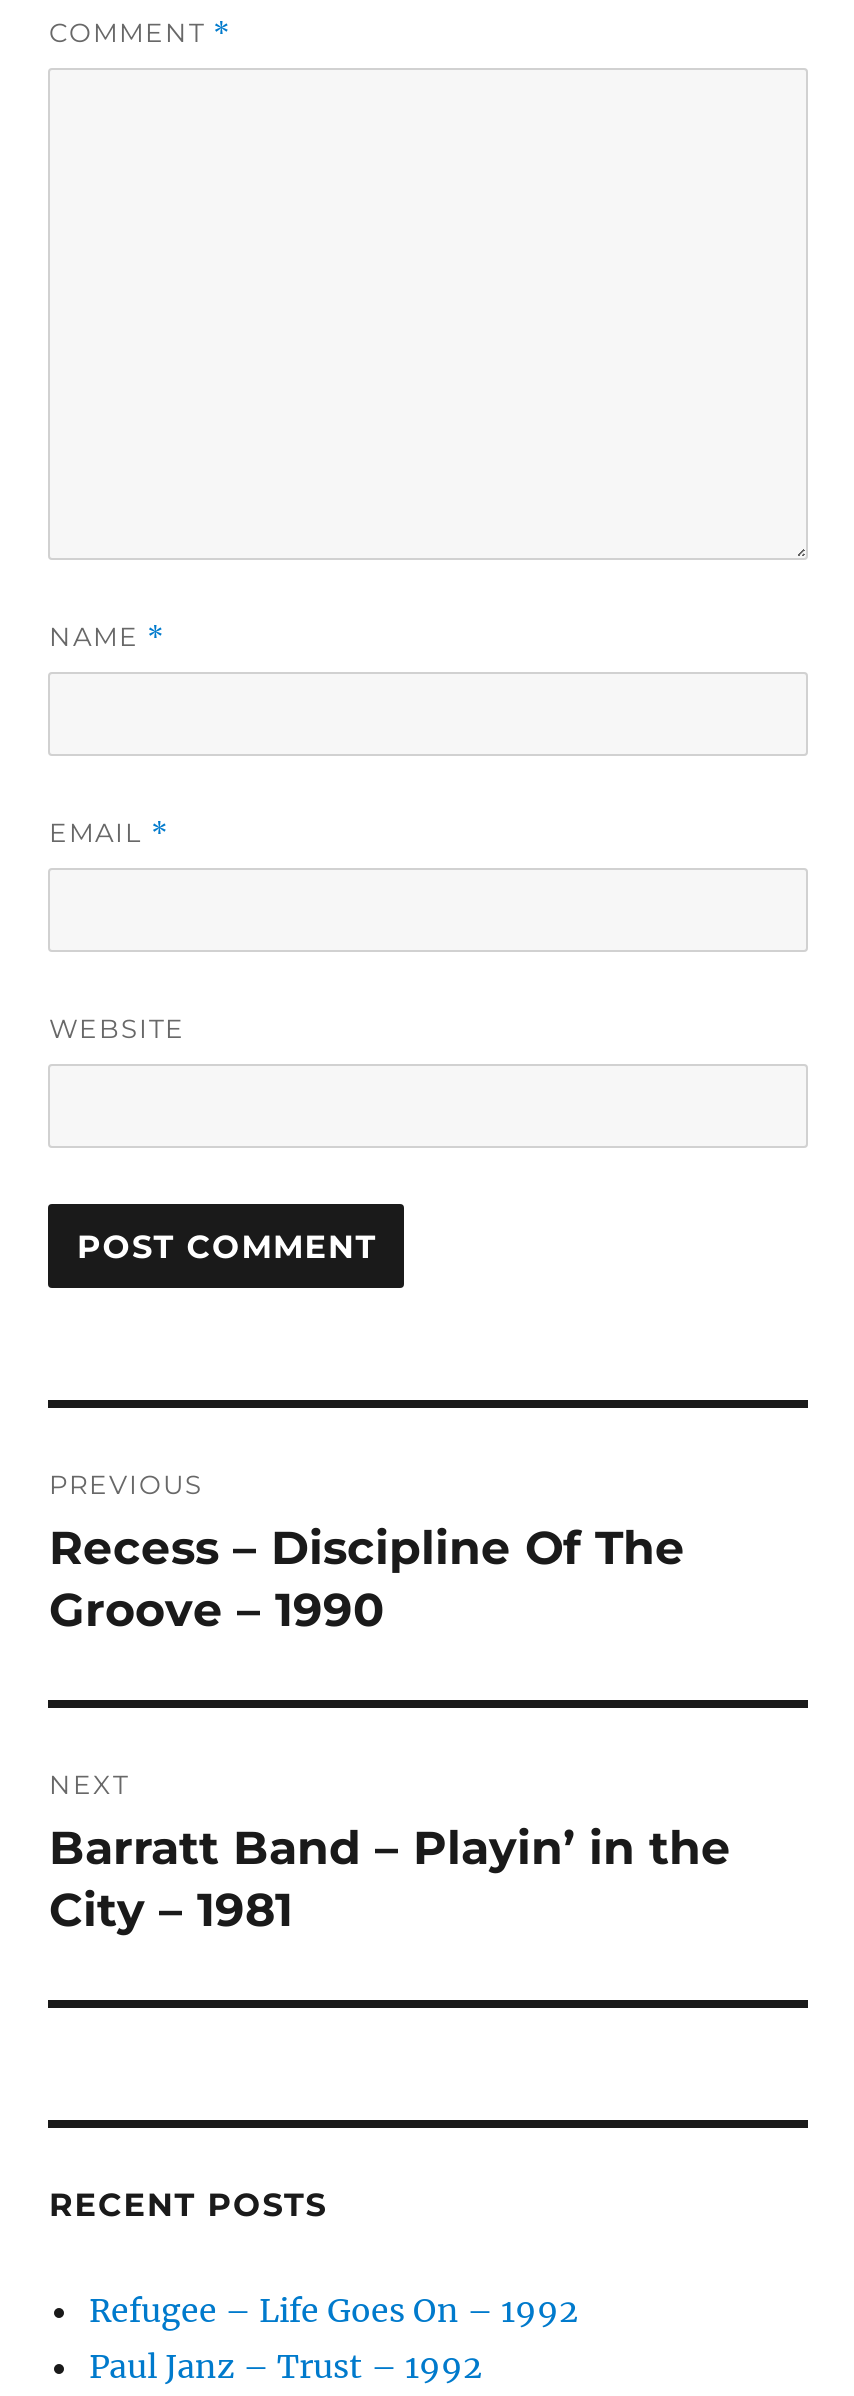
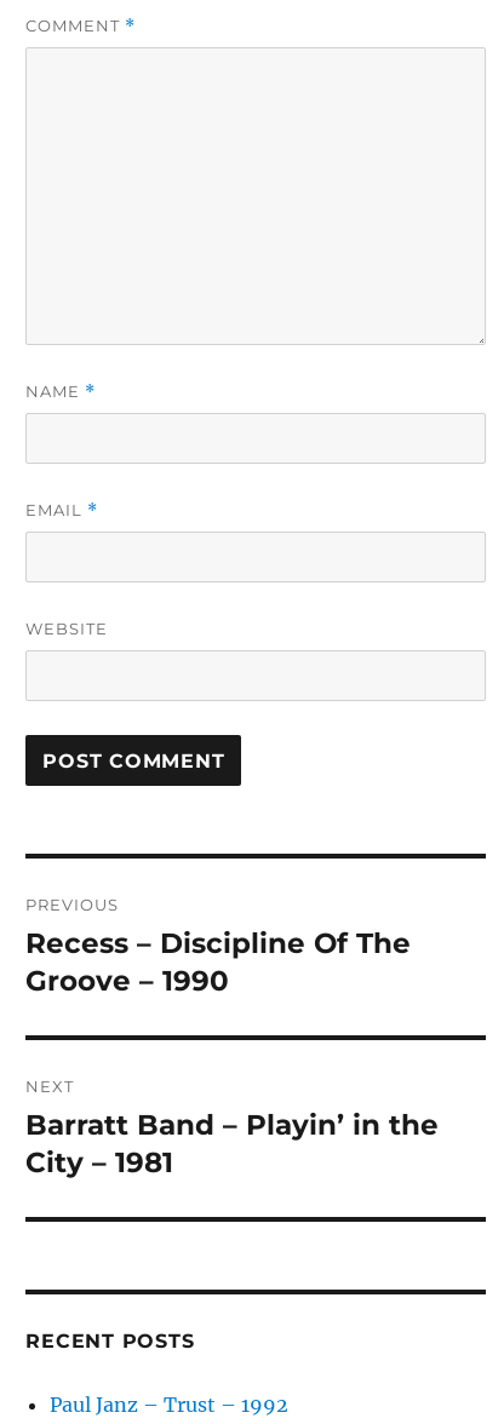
- Refugee – Life Goes On – 1992
